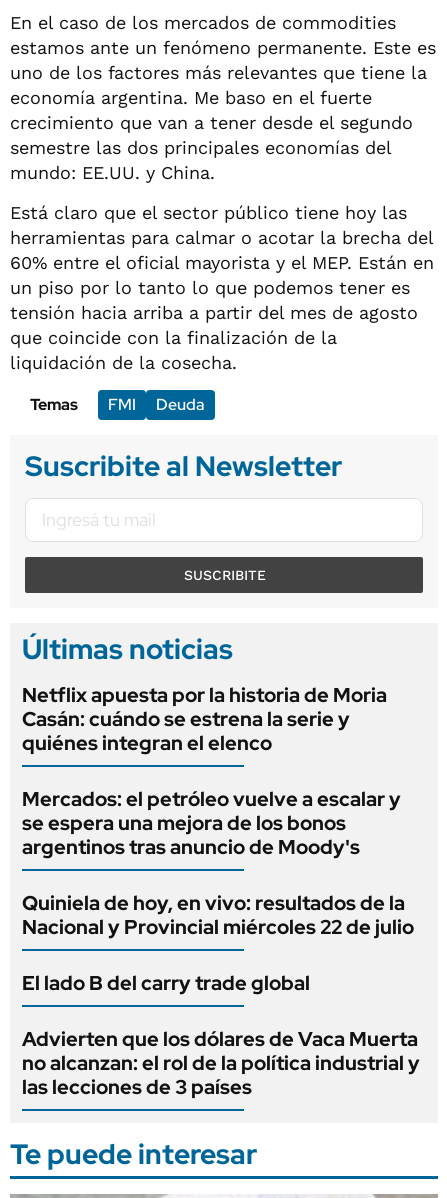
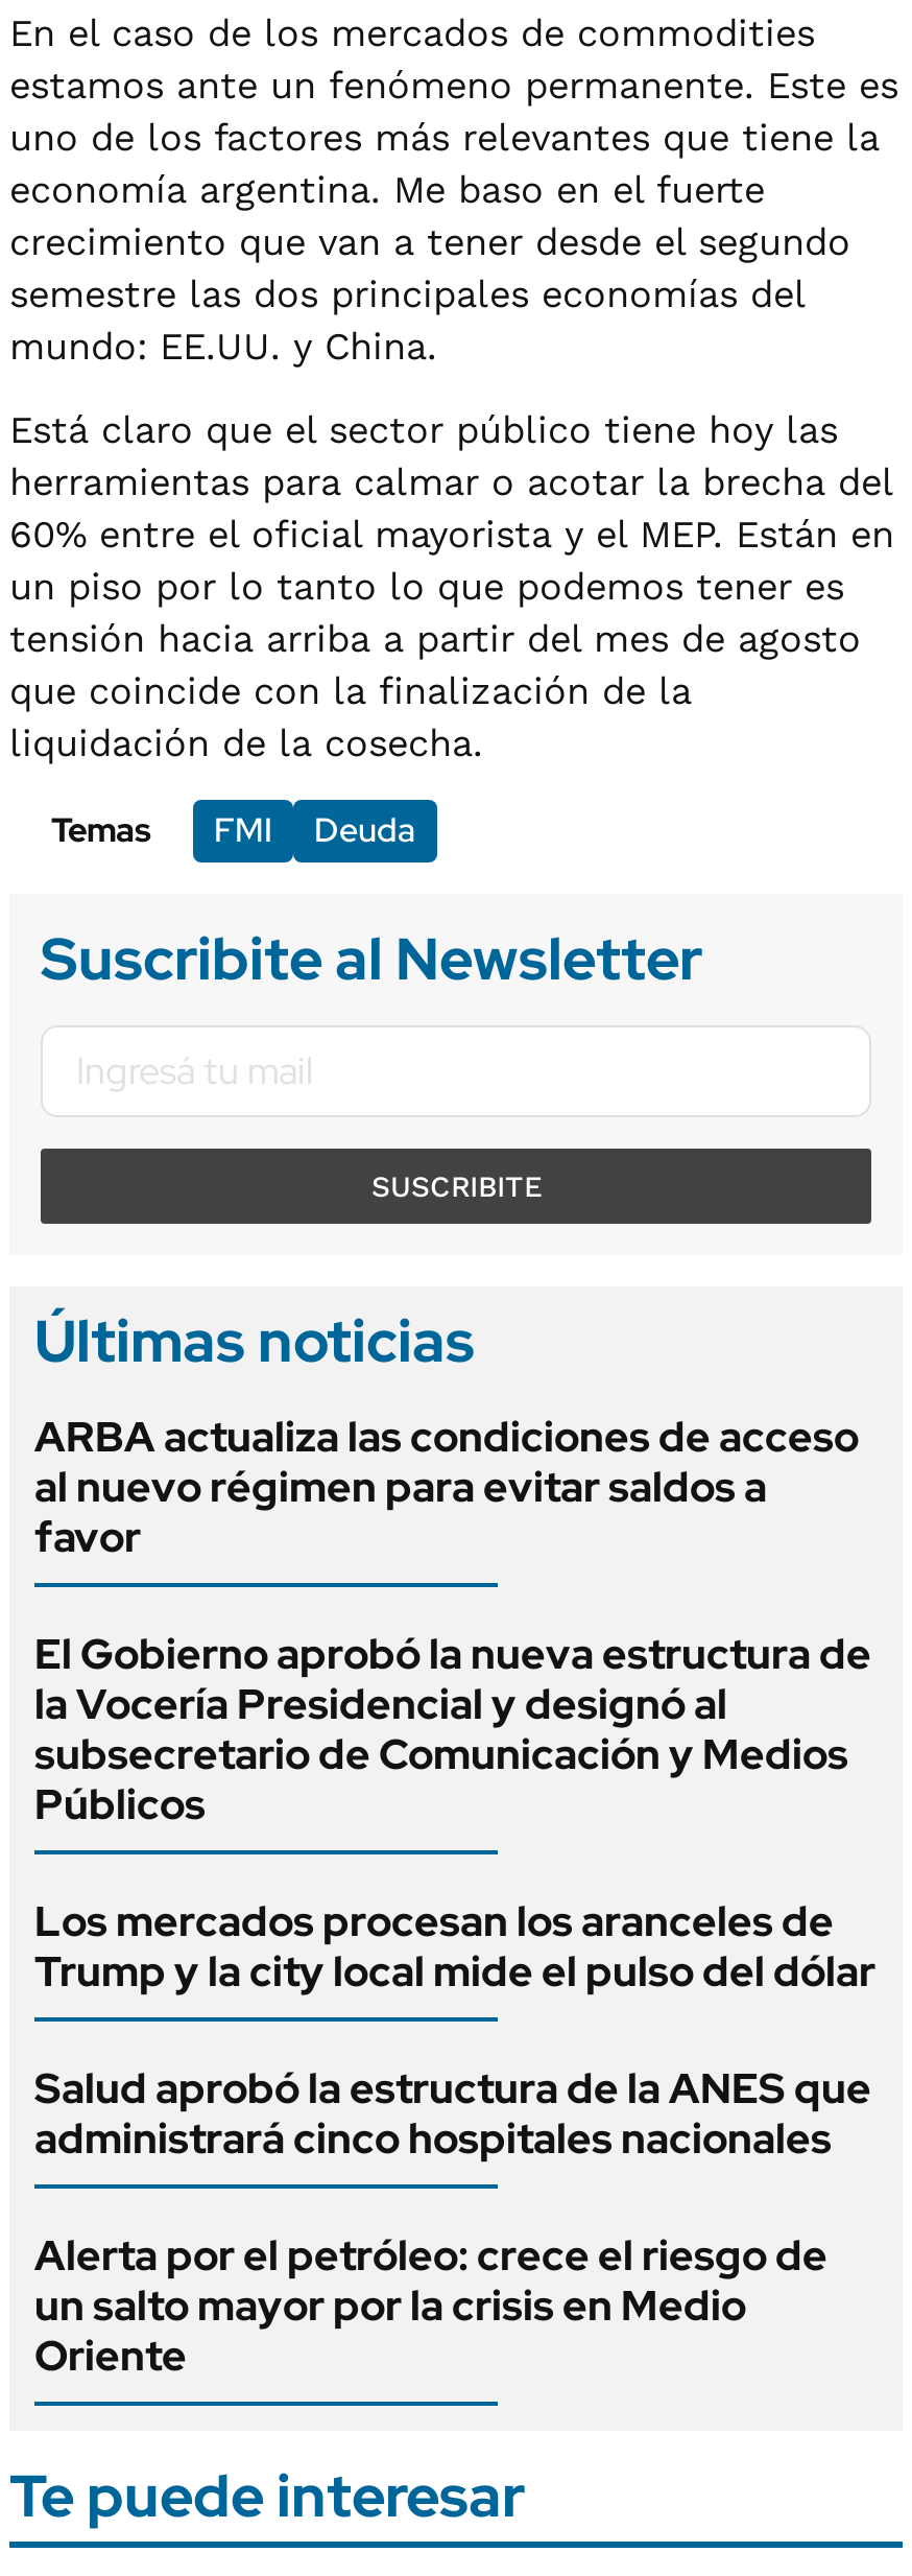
- Netflix apuesta por la historia de Moria
- Casán: cuándo se estrena la serie y
- quiénes integran el elenco
+ ARBA actualiza las condiciones de acceso
+ al nuevo régimen para evitar saldos a
+ favor

- Mercados: el petróleo vuelve a escalar y
- se espera una mejora de los bonos
- argentinos tras anuncio de Moody's
+ El Gobierno aprobó la nueva estructura de
+ la Vocería Presidencial y designó al
+ subsecretario de Comunicación y Medios
+ Públicos

- Quiniela de hoy, en vivo: resultados de la
- Nacional y Provincial miércoles 22 de julio
+ Los mercados procesan los aranceles de
+ Trump y la city local mide el pulso del dólar

- El lado B del carry trade global
+ Salud aprobó la estructura de la ANES que
+ administrará cinco hospitales nacionales

- Advierten que los dólares de Vaca Muerta
- no alcanzan: el rol de la política industrial y
- las lecciones de 3 países
+ Alerta por el petróleo: crece el riesgo de
+ un salto mayor por la crisis en Medio
+ Oriente
